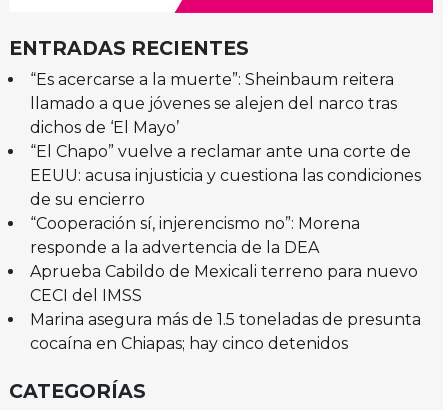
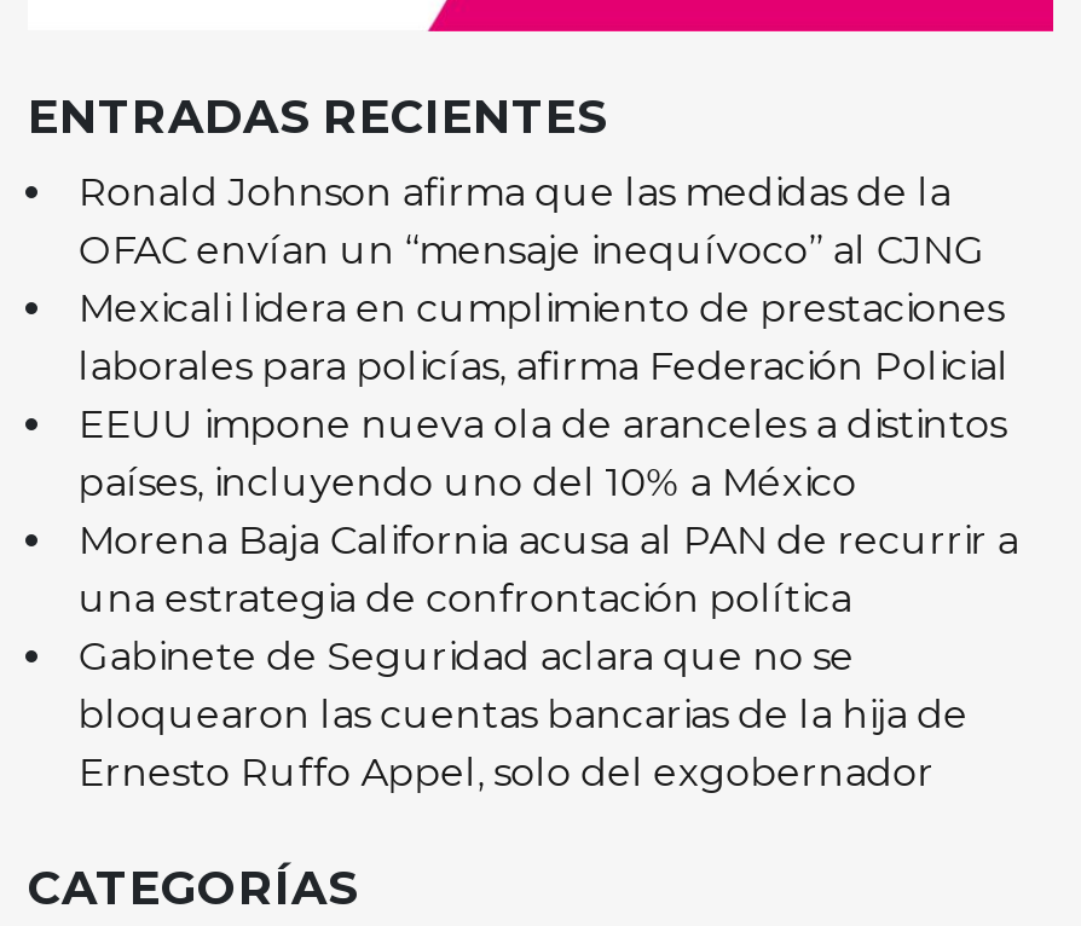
- “Es acercarse a la muerte”: Sheinbaum reitera
- llamado a que jóvenes se alejen del narco tras
- dichos de ‘El Mayo’
- “El Chapo” vuelve a reclamar ante una corte de
- EEUU: acusa injusticia y cuestiona las condiciones
- de su encierro
- “Cooperación sí, injerencismo no”: Morena
- responde a la advertencia de la DEA
- Aprueba Cabildo de Mexicali terreno para nuevo
- CECI del IMSS
- Marina asegura más de 1.5 toneladas de presunta
- cocaína en Chiapas; hay cinco detenidos
+ Ronald Johnson afirma que las medidas de la
+ OFAC envían un “mensaje inequívoco” al CJNG
+ Mexicali lidera en cumplimiento de prestaciones
+ laborales para policías, afirma Federación Policial
+ EEUU impone nueva ola de aranceles a distintos
+ países, incluyendo uno del 10% a México
+ Morena Baja California acusa al PAN de recurrir a
+ una estrategia de confrontación política
+ Gabinete de Seguridad aclara que no se
+ bloquearon las cuentas bancarias de la hija de
+ Ernesto Ruffo Appel, solo del exgobernador
